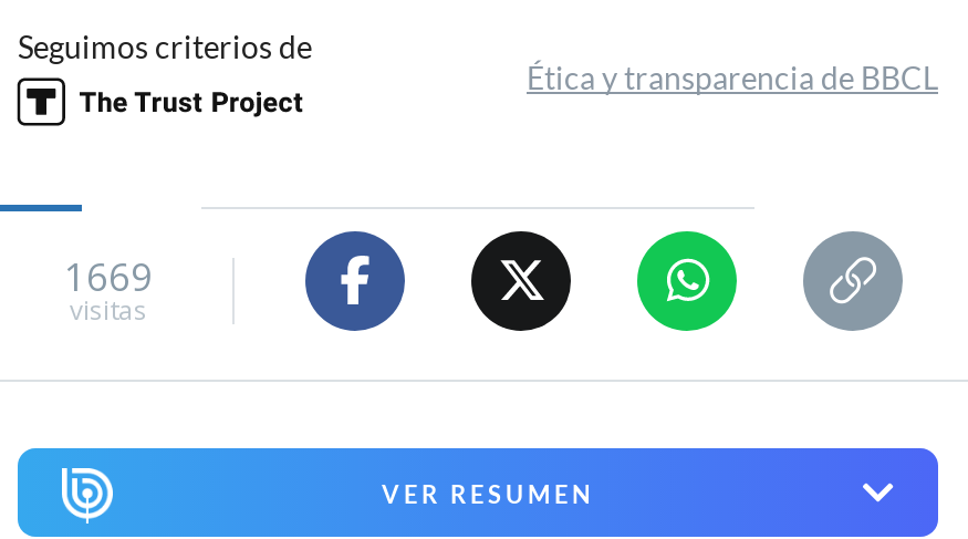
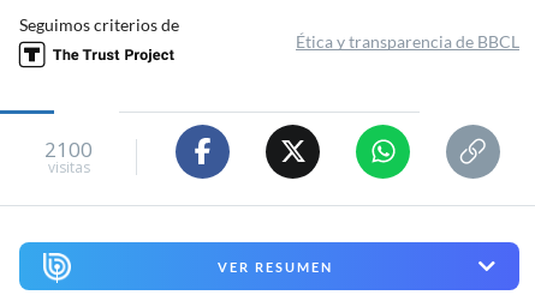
- 1669
+ 2100
